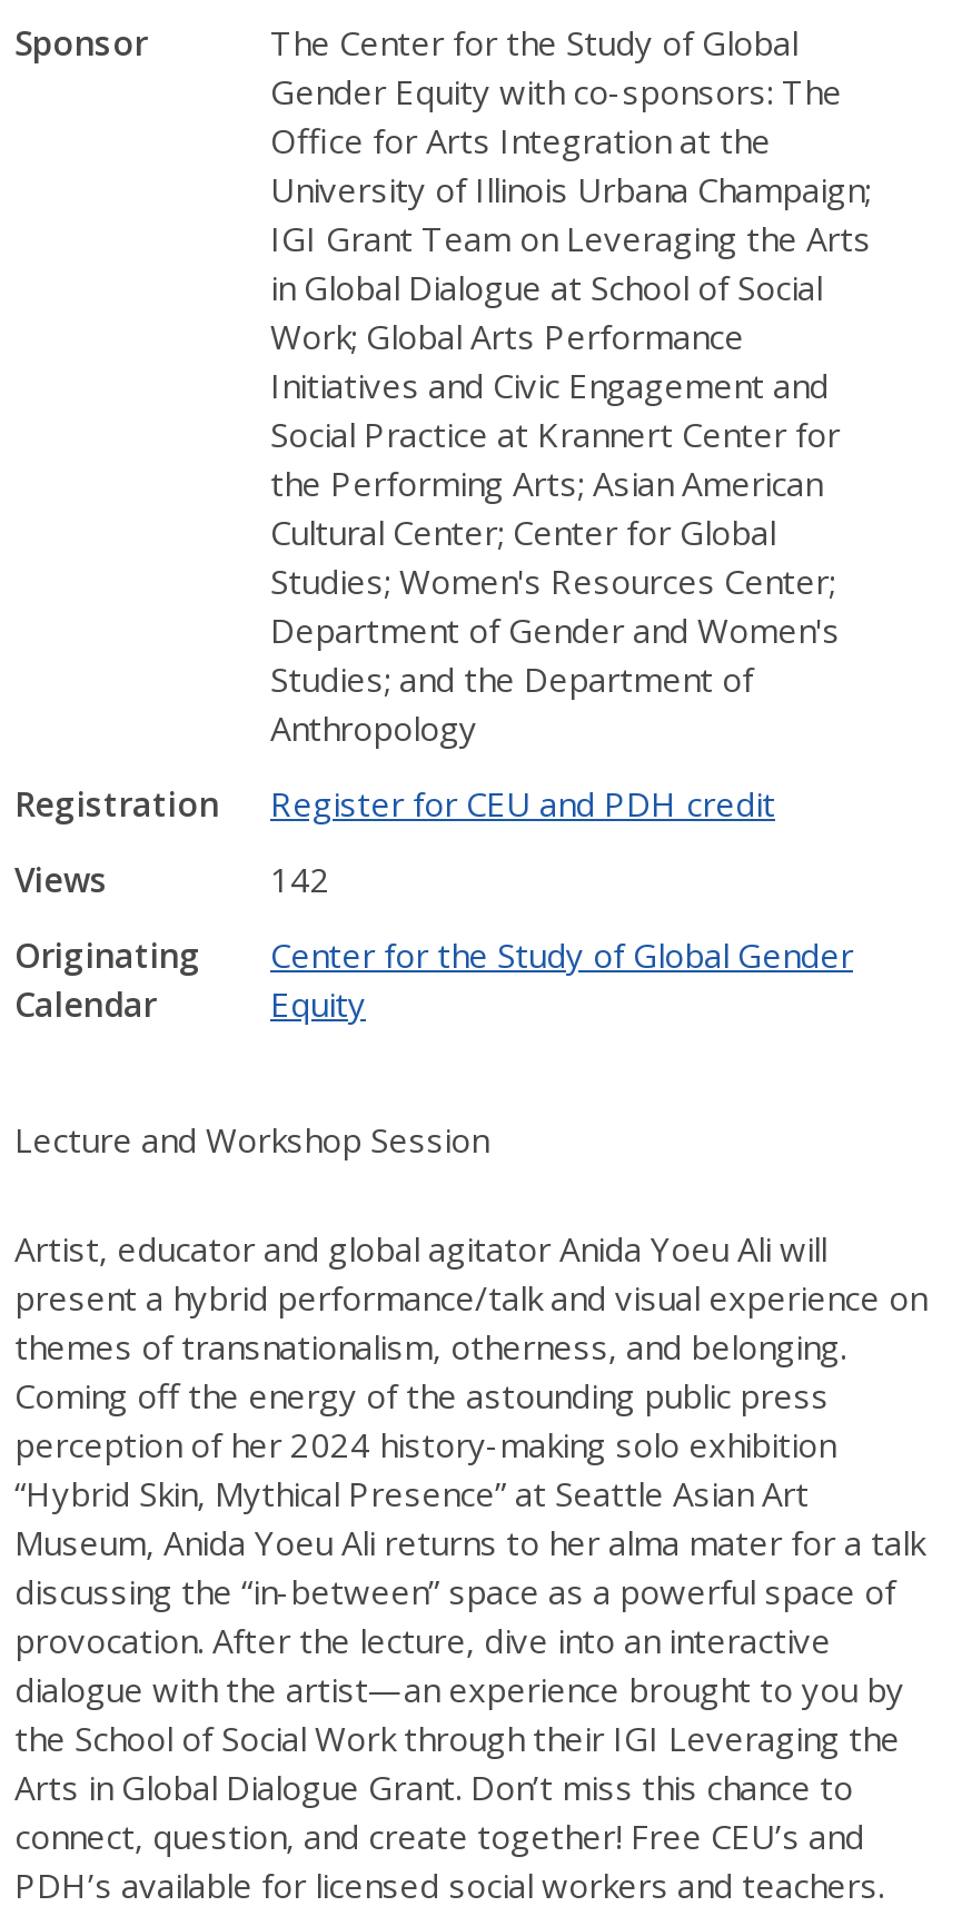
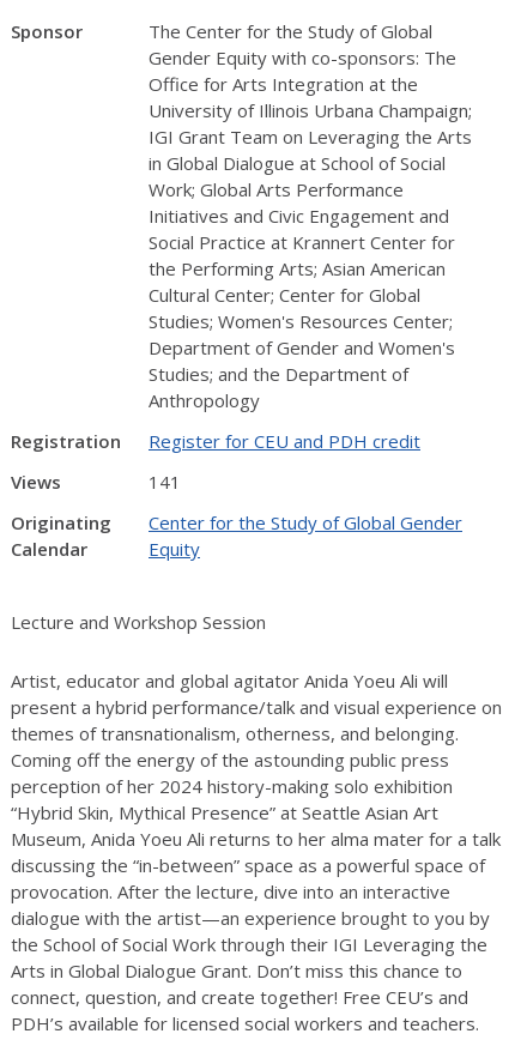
- 142
+ 141
